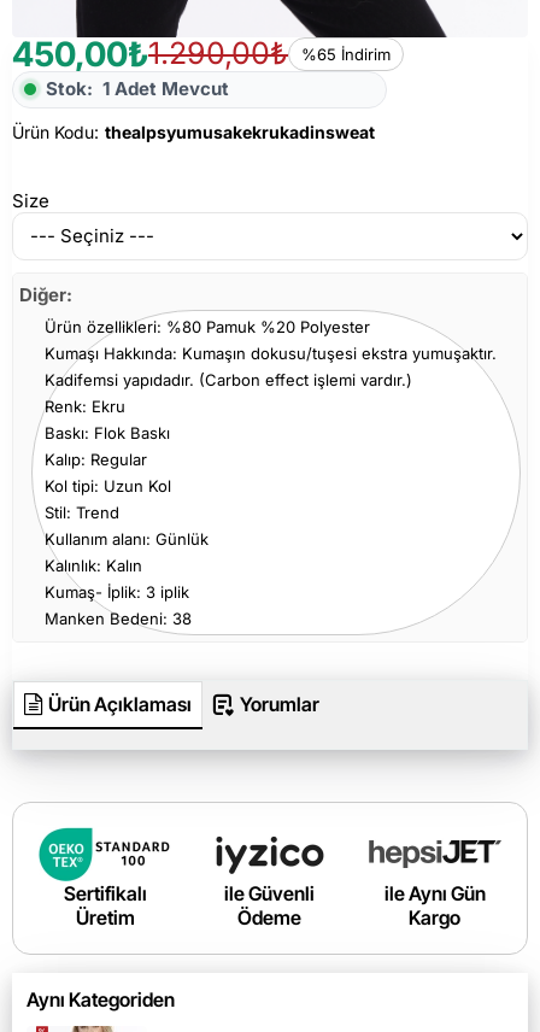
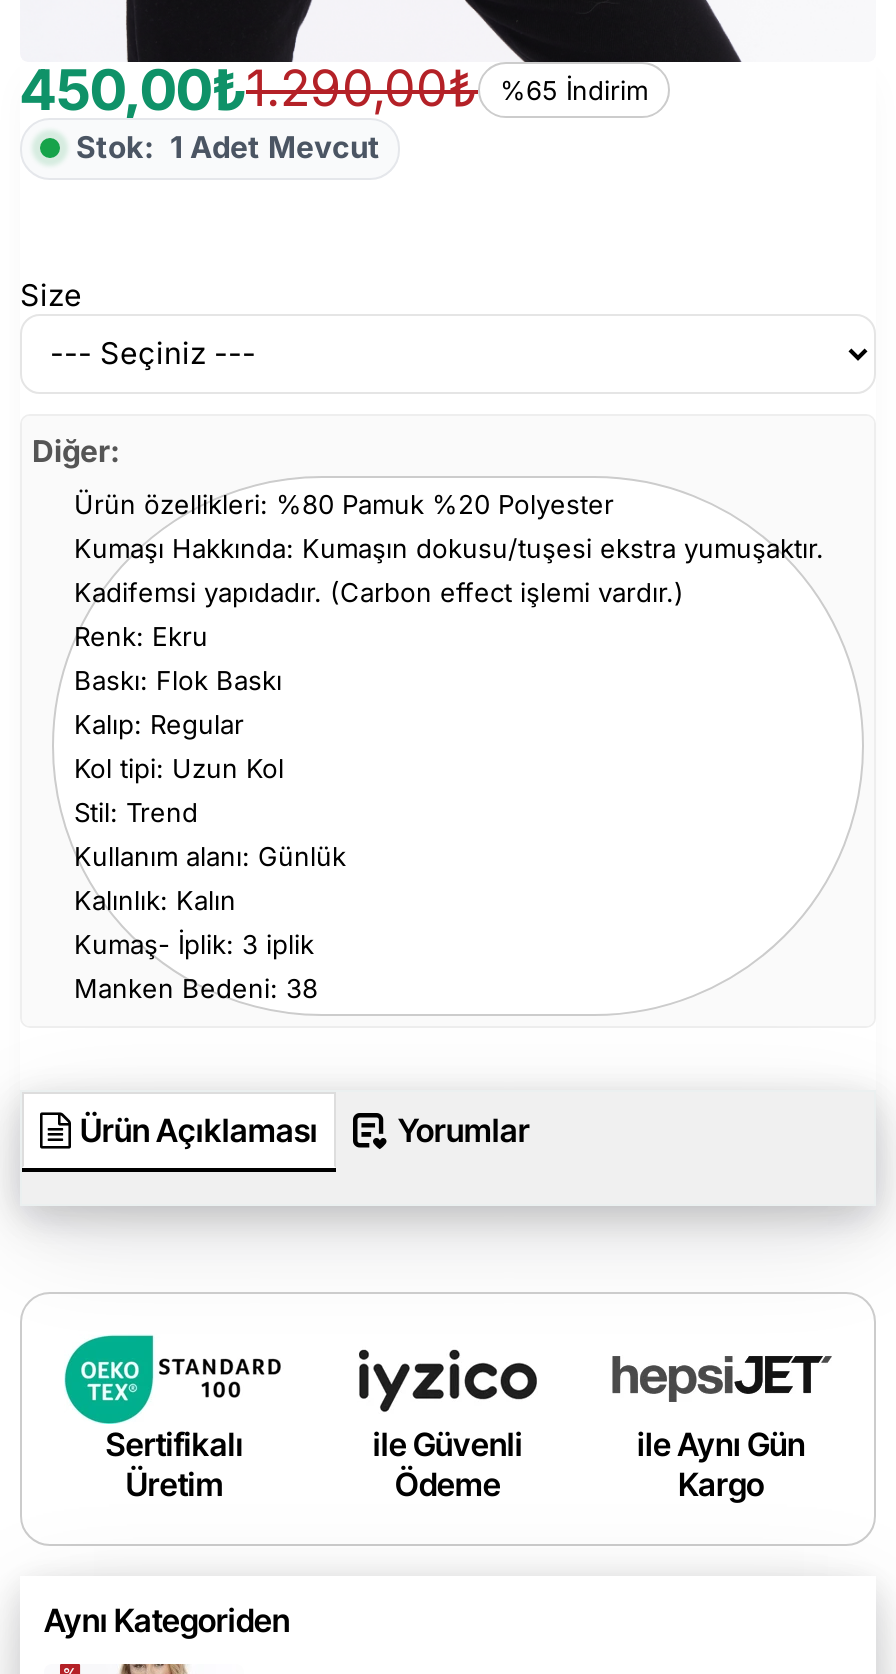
- Ürün Kodu: thealpsyumusakekrukadinsweat
